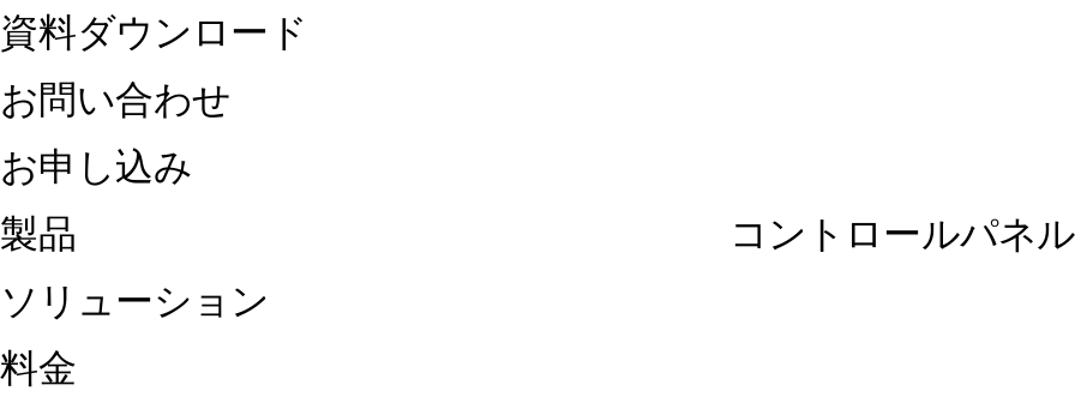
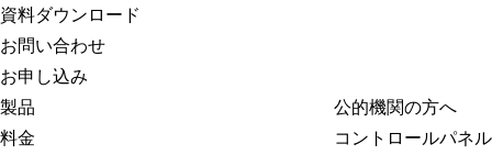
moved down: コントロールパネル

+ 公的機関の方へ

- ソリューション
